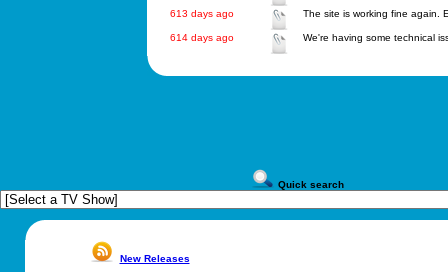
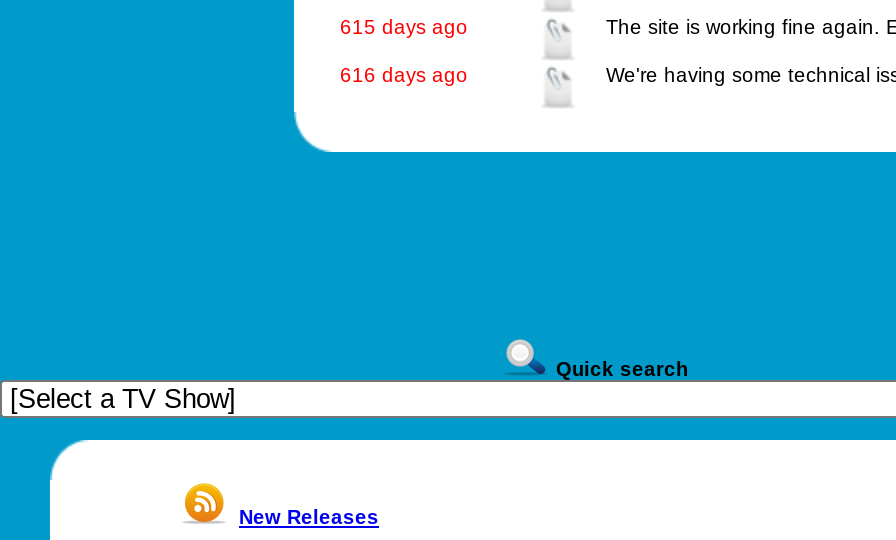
- 613 days ago
+ 615 days ago

- 614 days ago
+ 616 days ago
